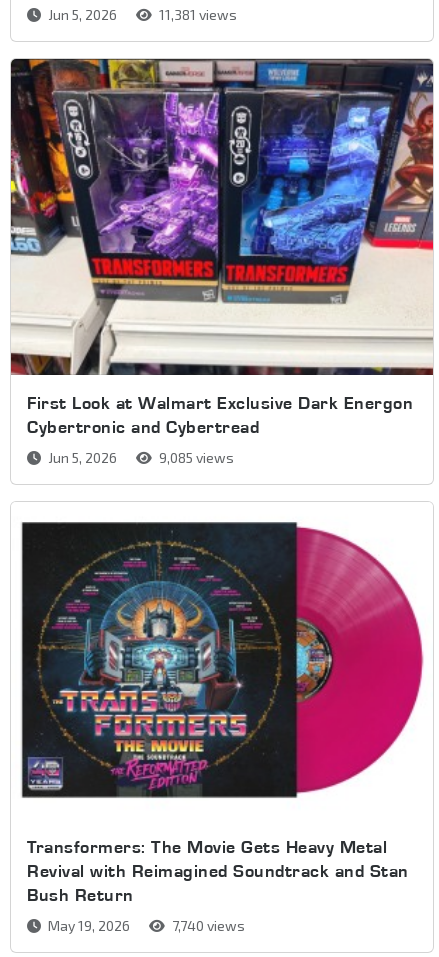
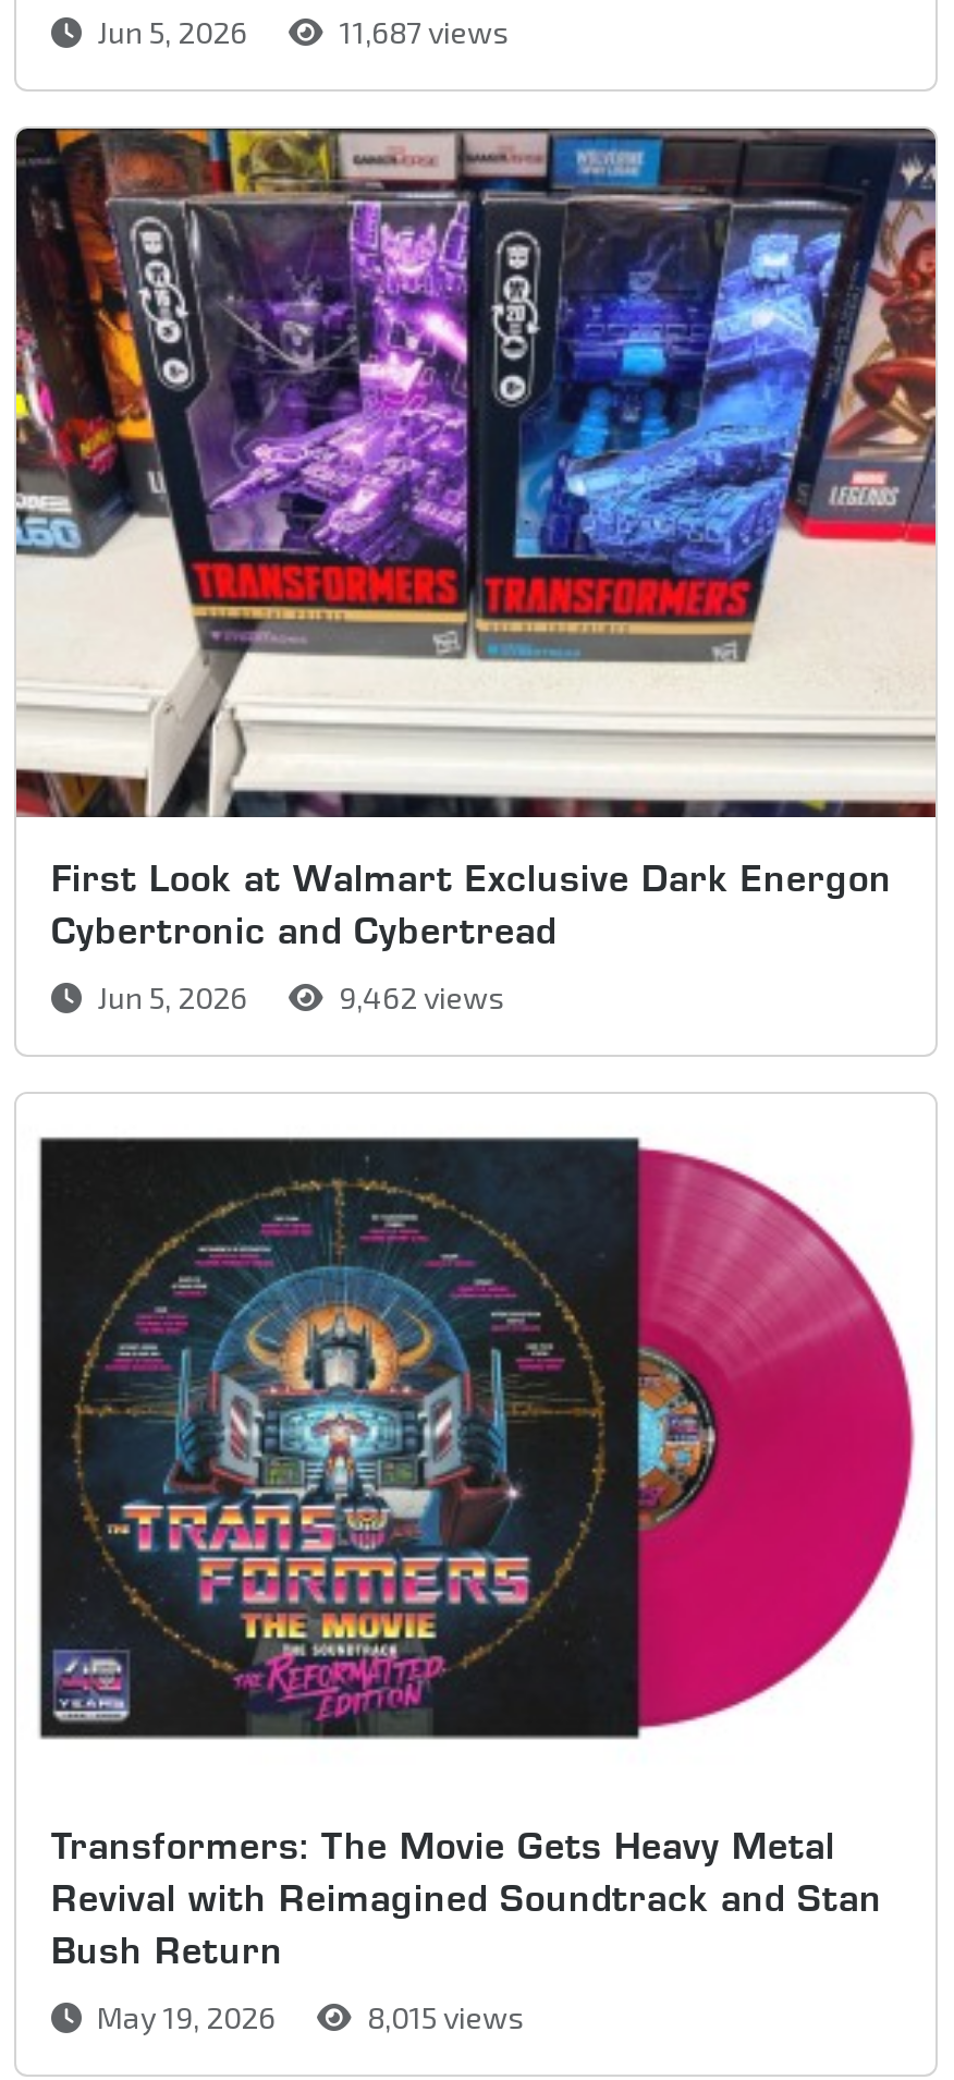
- 11,381 views
+ 11,687 views

- 9,085 views
+ 9,462 views

- 7,740 views
+ 8,015 views
